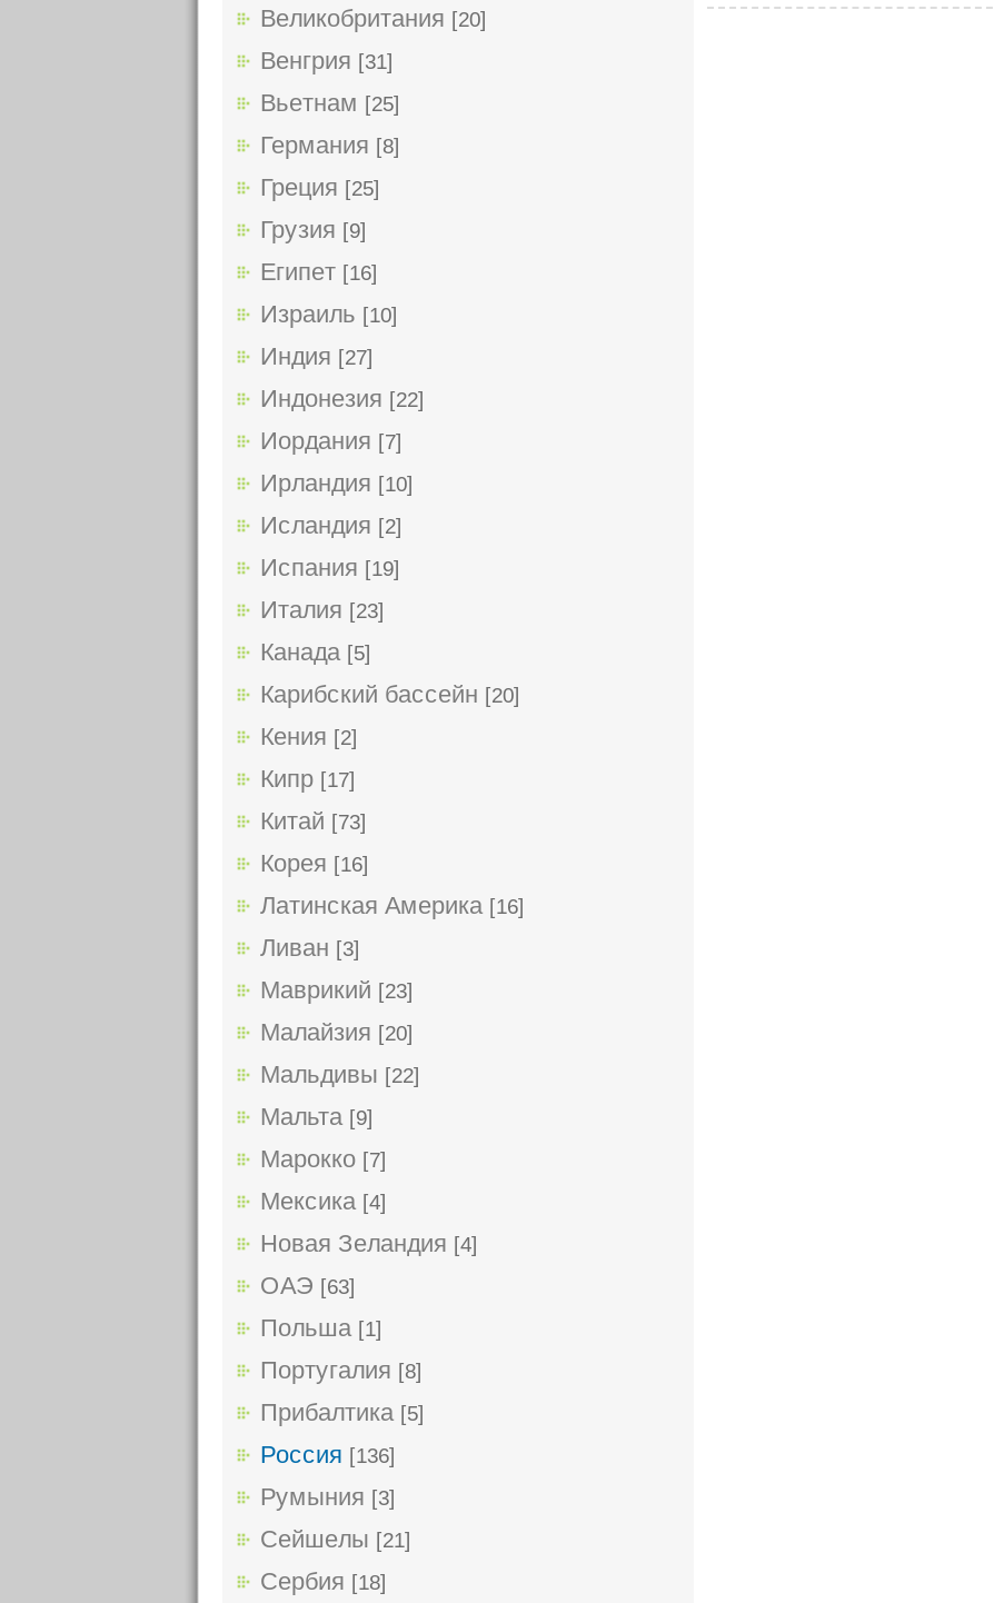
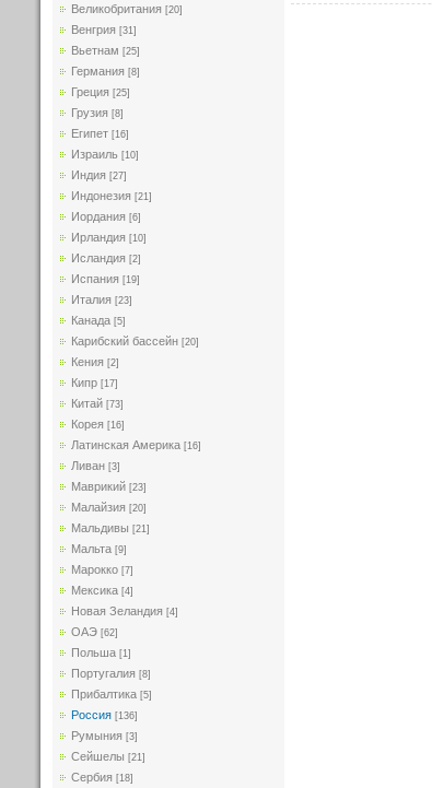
- Грузия [9]
+ Грузия [8]

- Индонезия [22]
+ Индонезия [21]

- Иордания [7]
+ Иордания [6]

- Мальдивы [22]
+ Мальдивы [21]

- ОАЭ [63]
+ ОАЭ [62]
